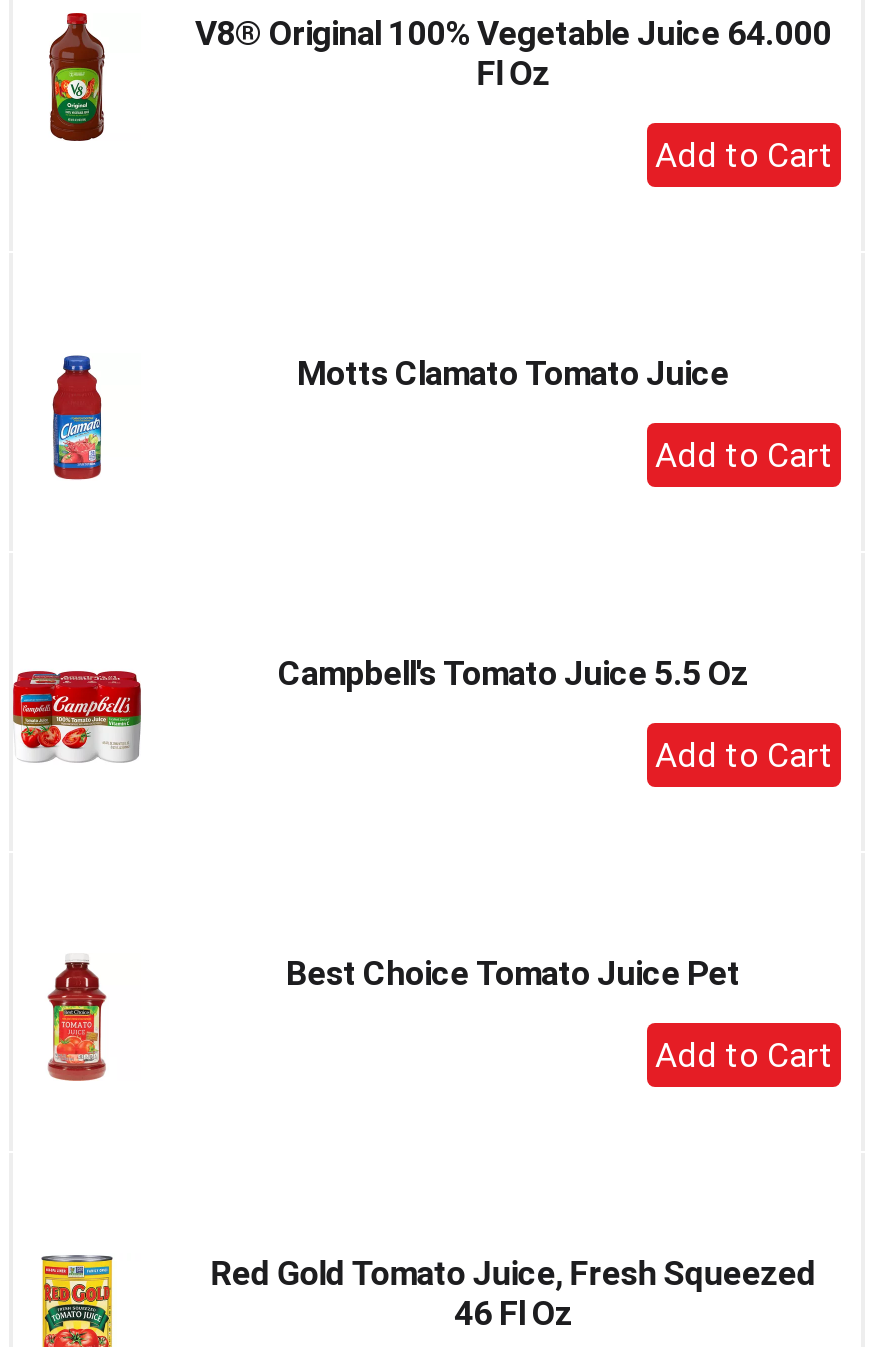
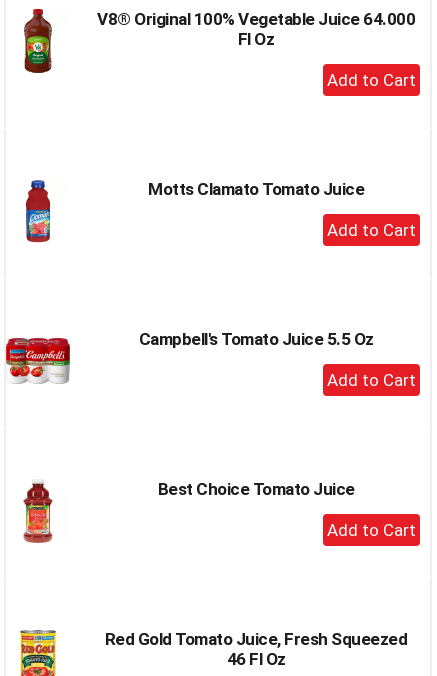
- Best Choice Tomato Juice Pet
+ Best Choice Tomato Juice
